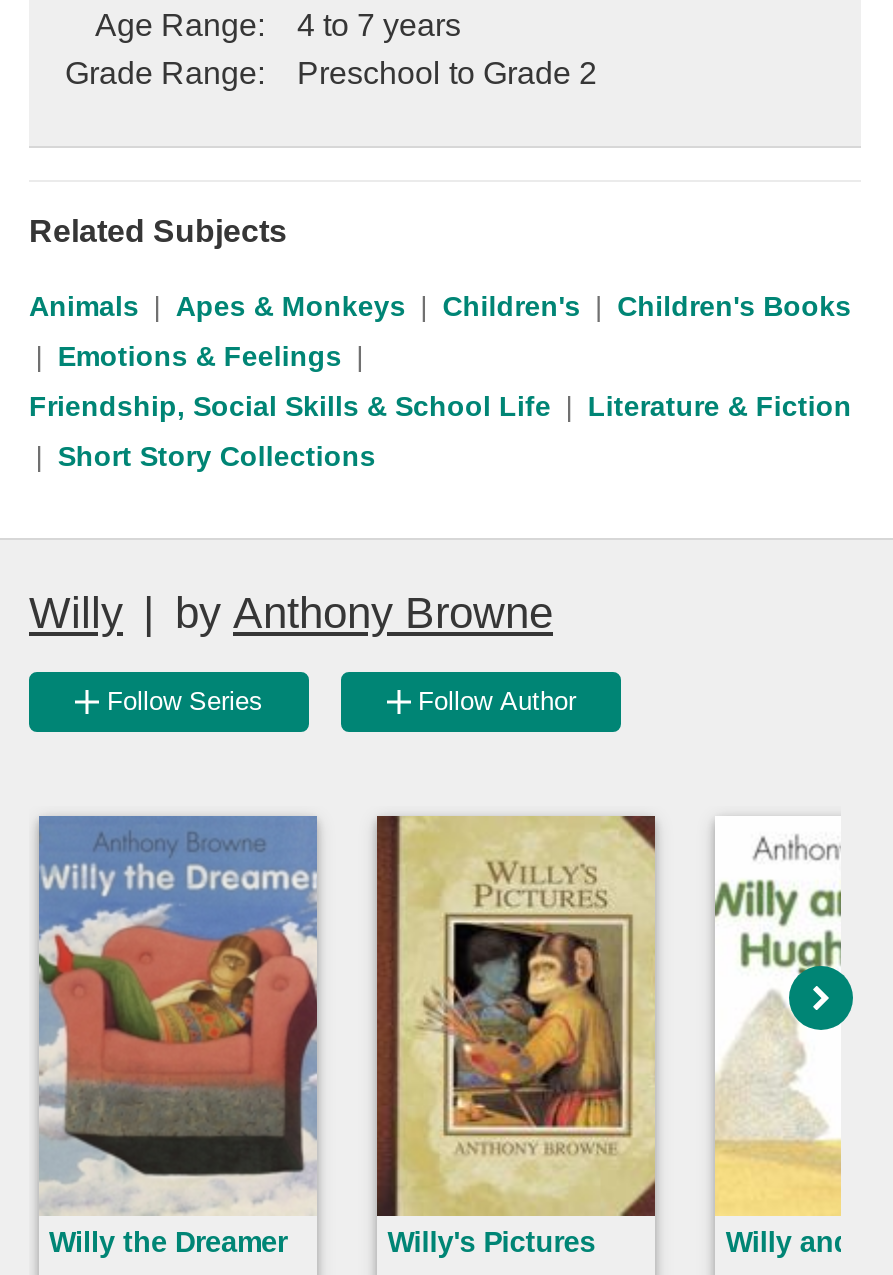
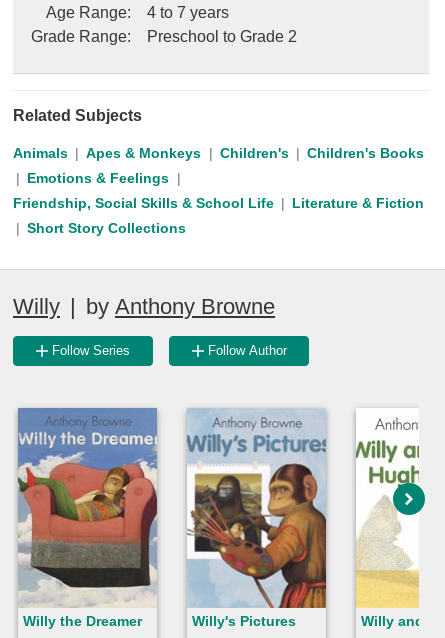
- [image]
+ [image]
